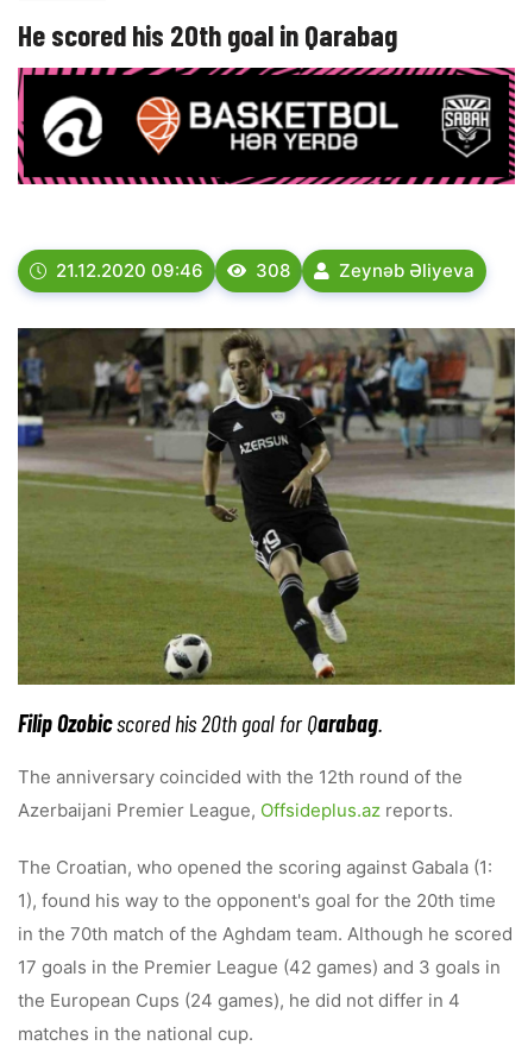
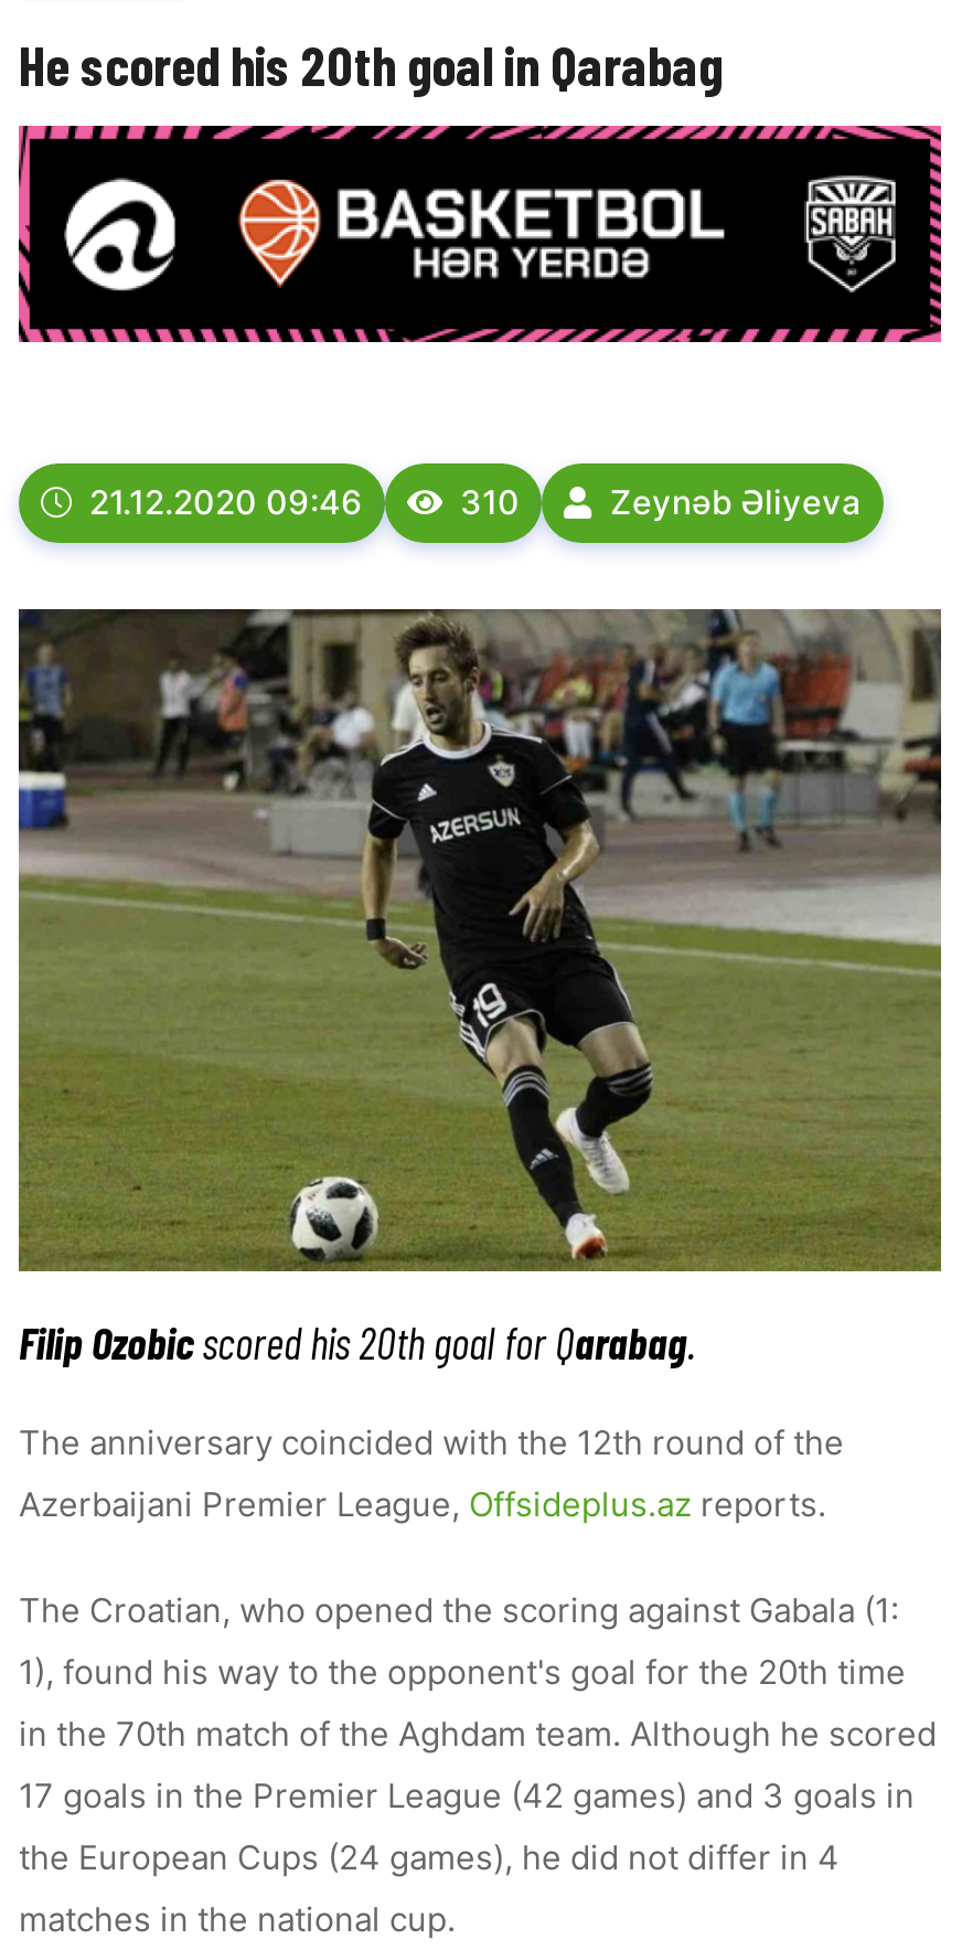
- 308
+ 310
